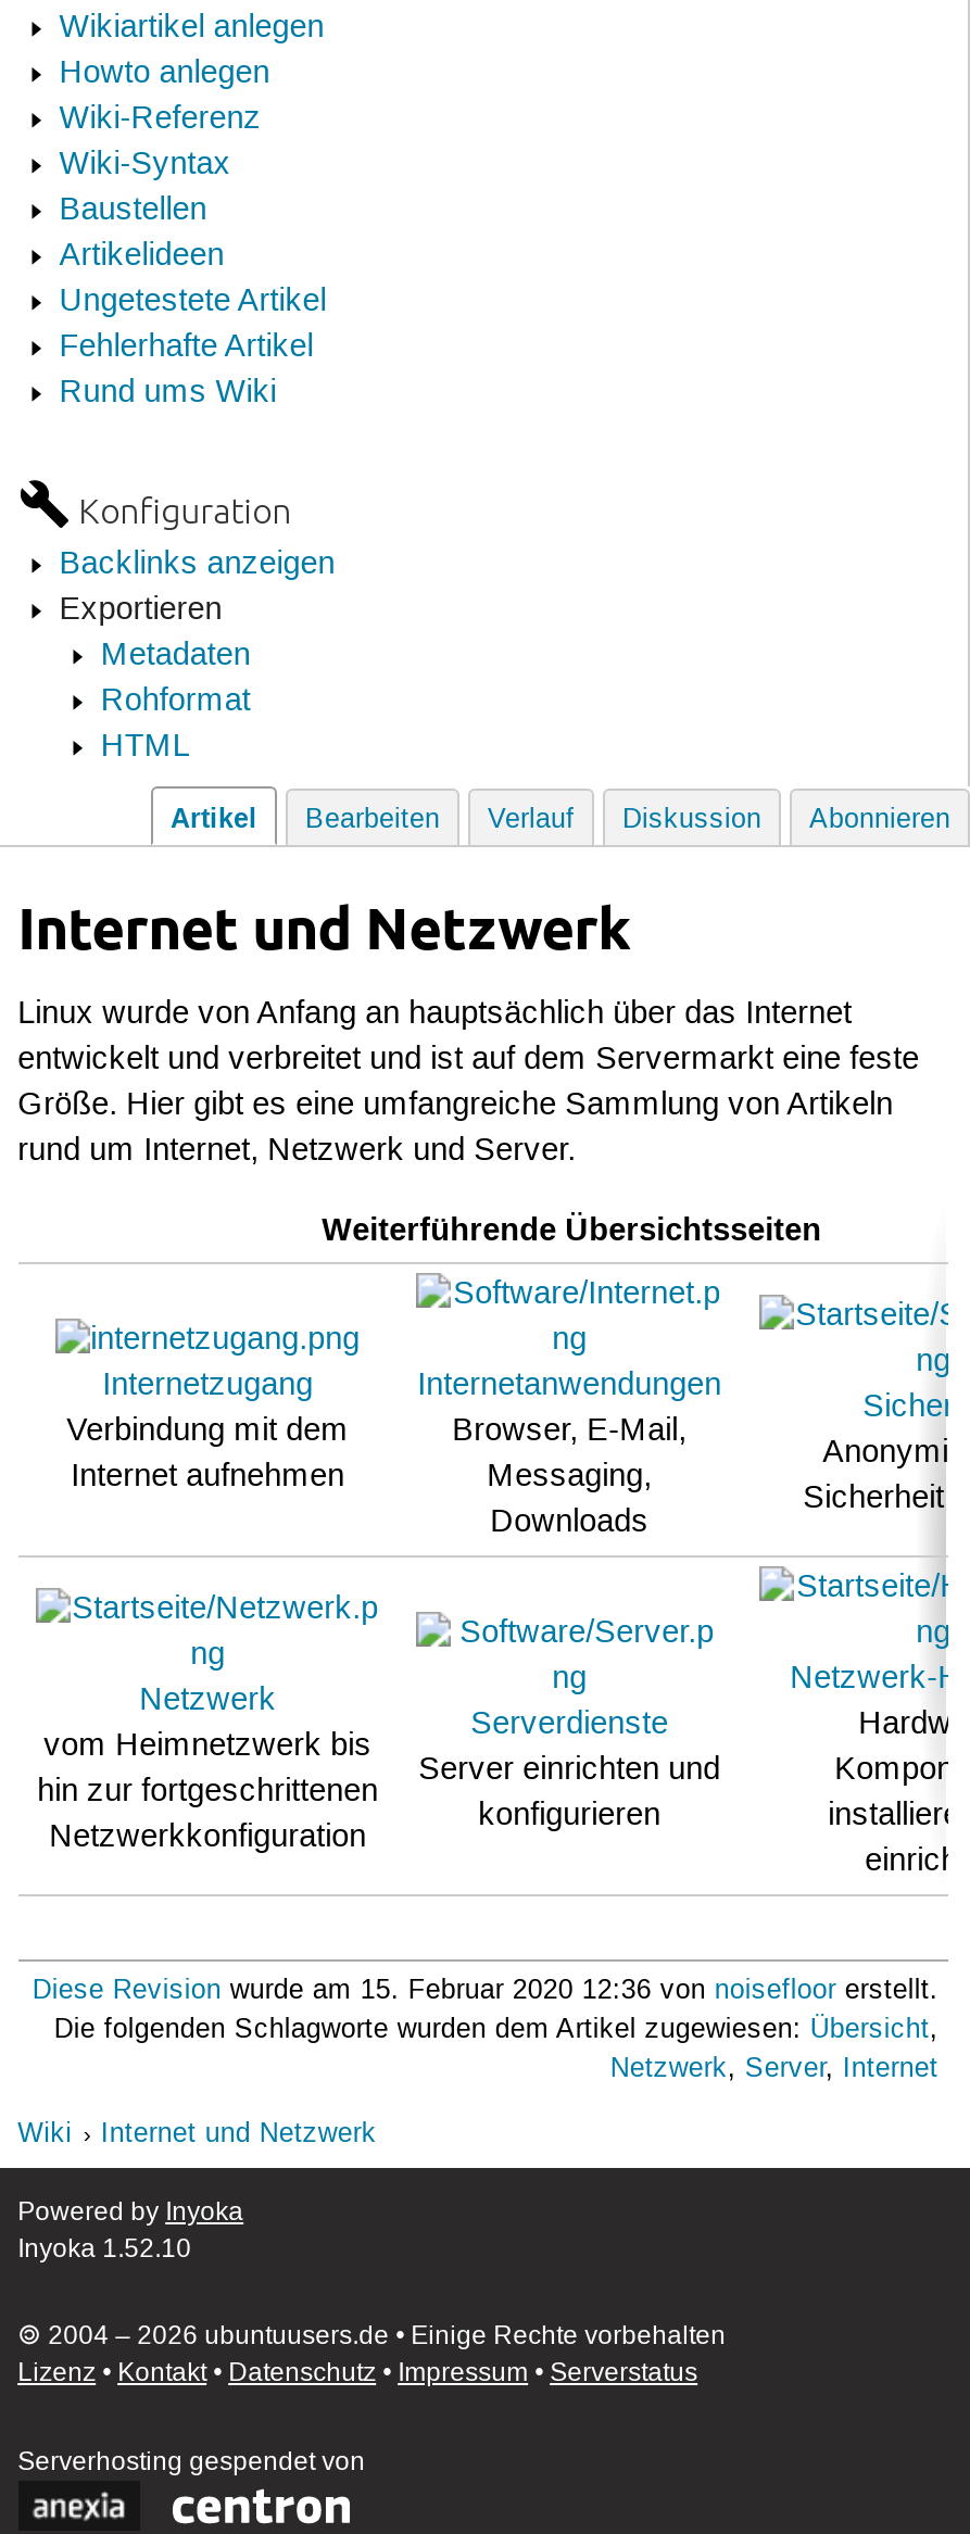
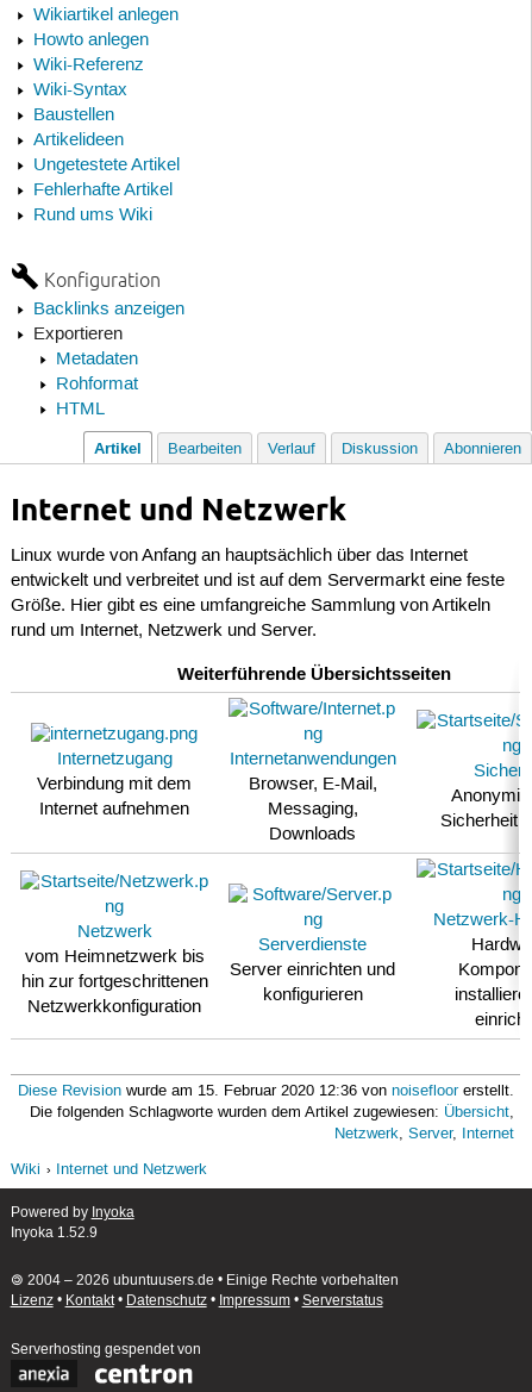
- Inyoka 1.52.10
+ Inyoka 1.52.9
